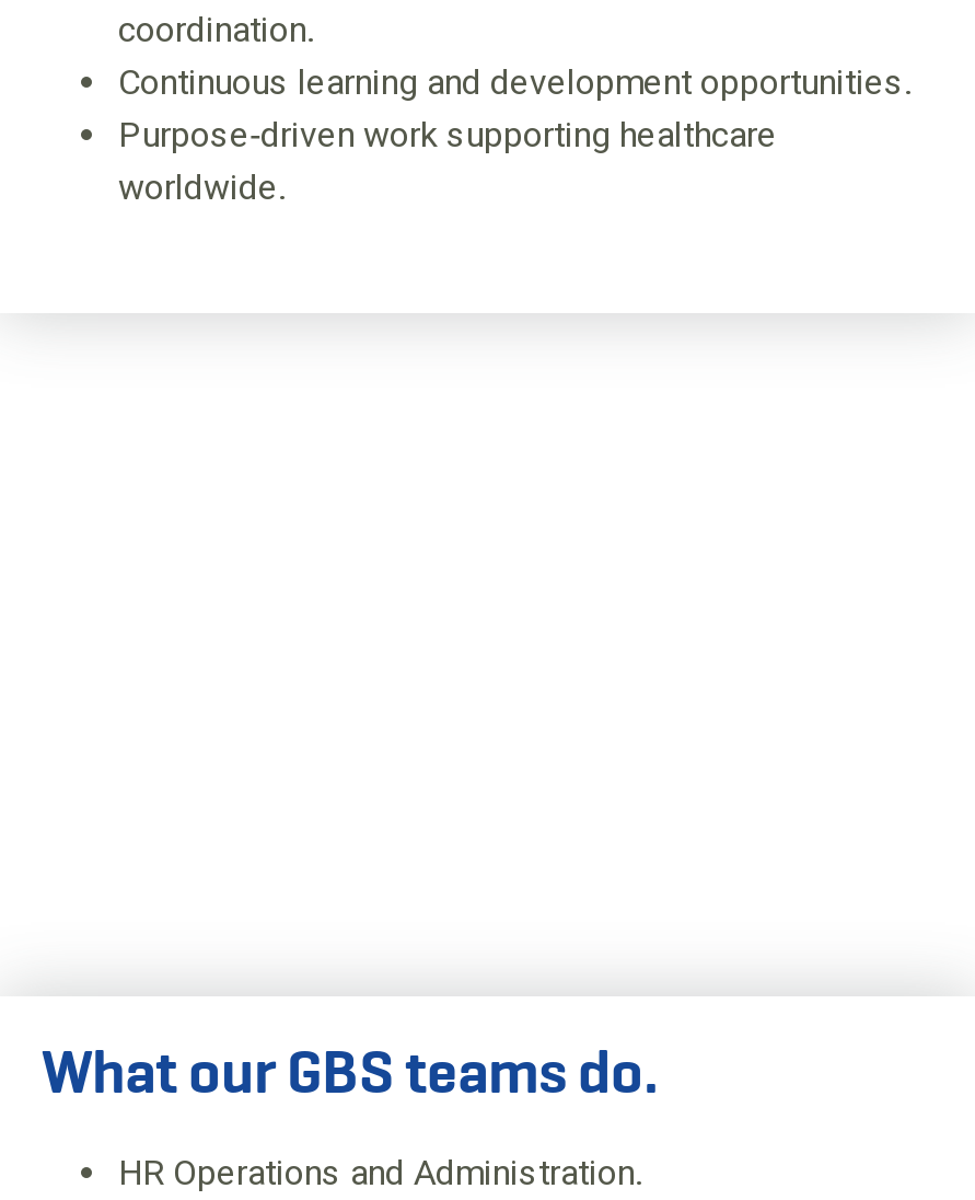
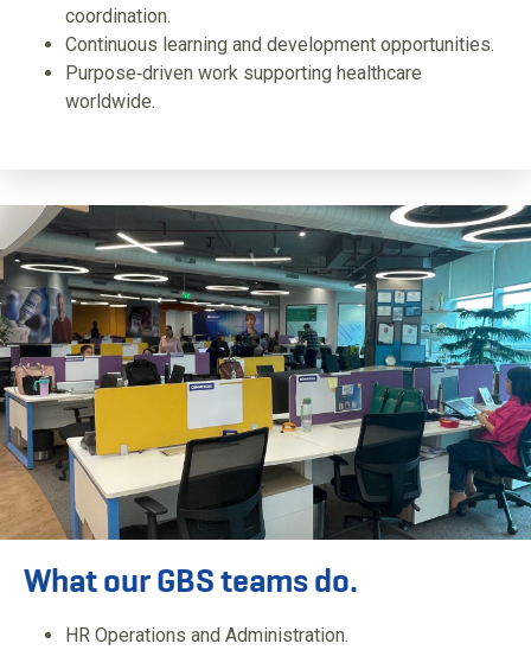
+ [image]
